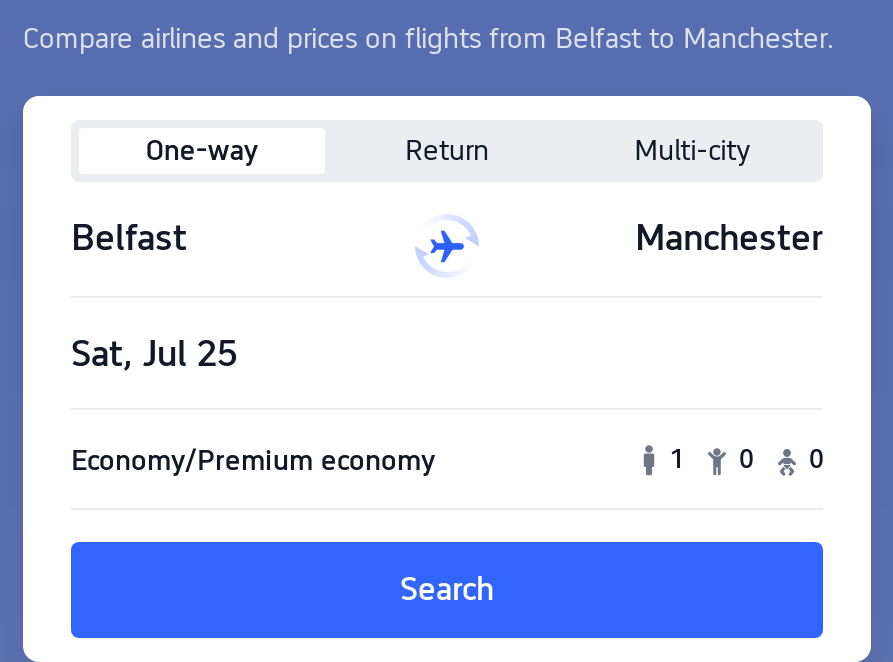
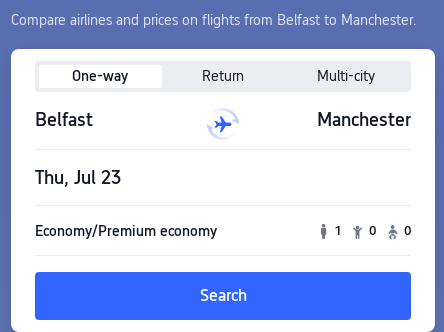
- Sat, Jul 25
+ Thu, Jul 23
